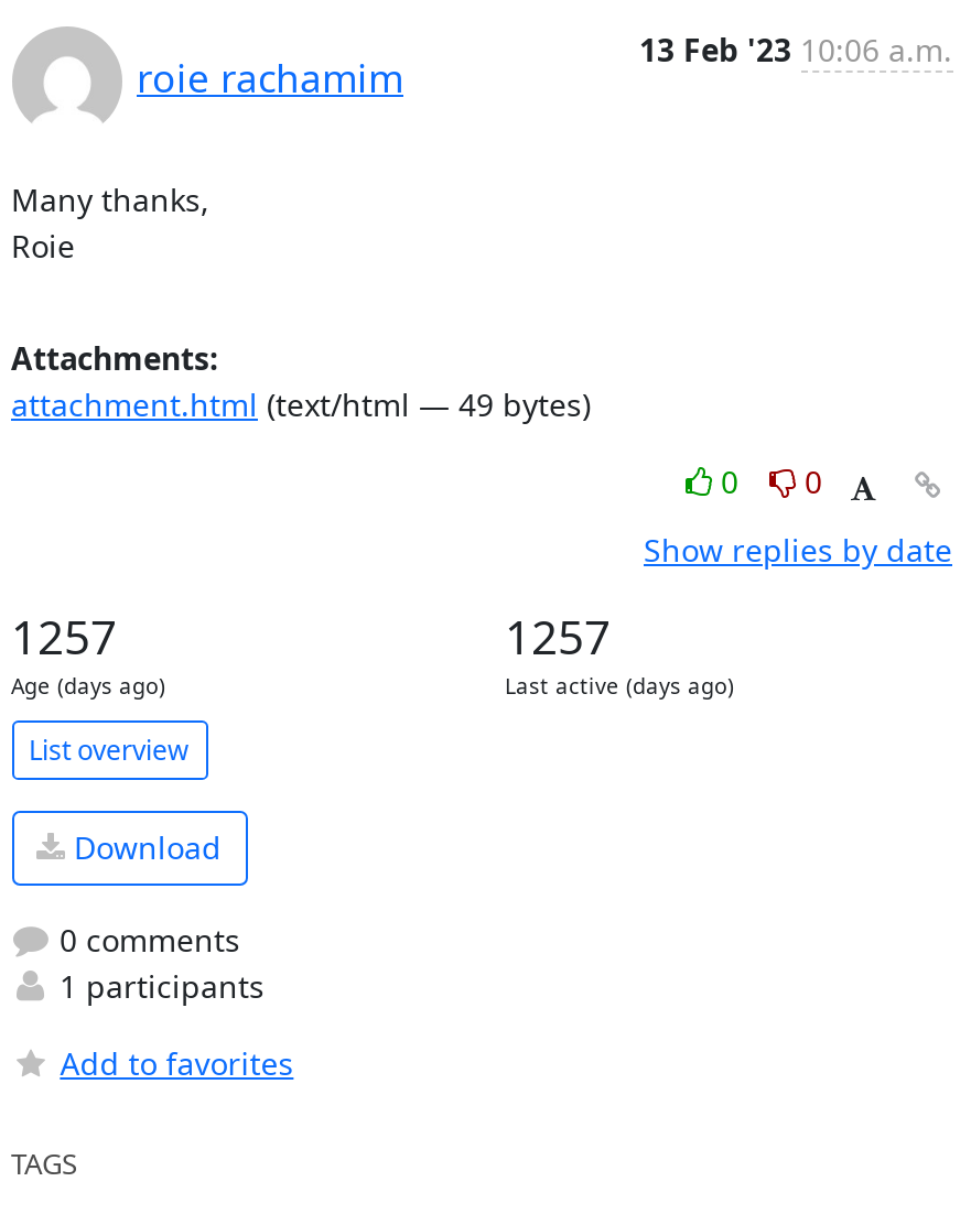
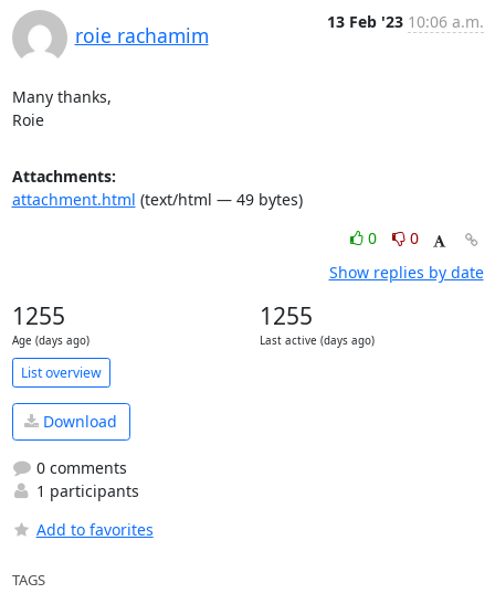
- 1257
+ 1255

- 1257
+ 1255
